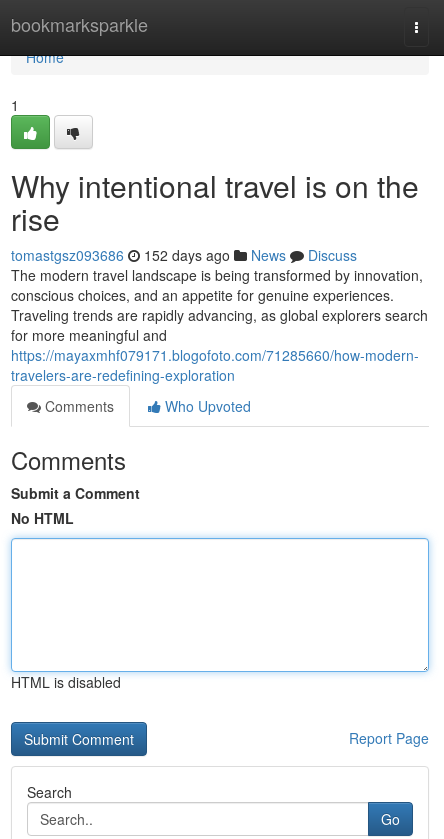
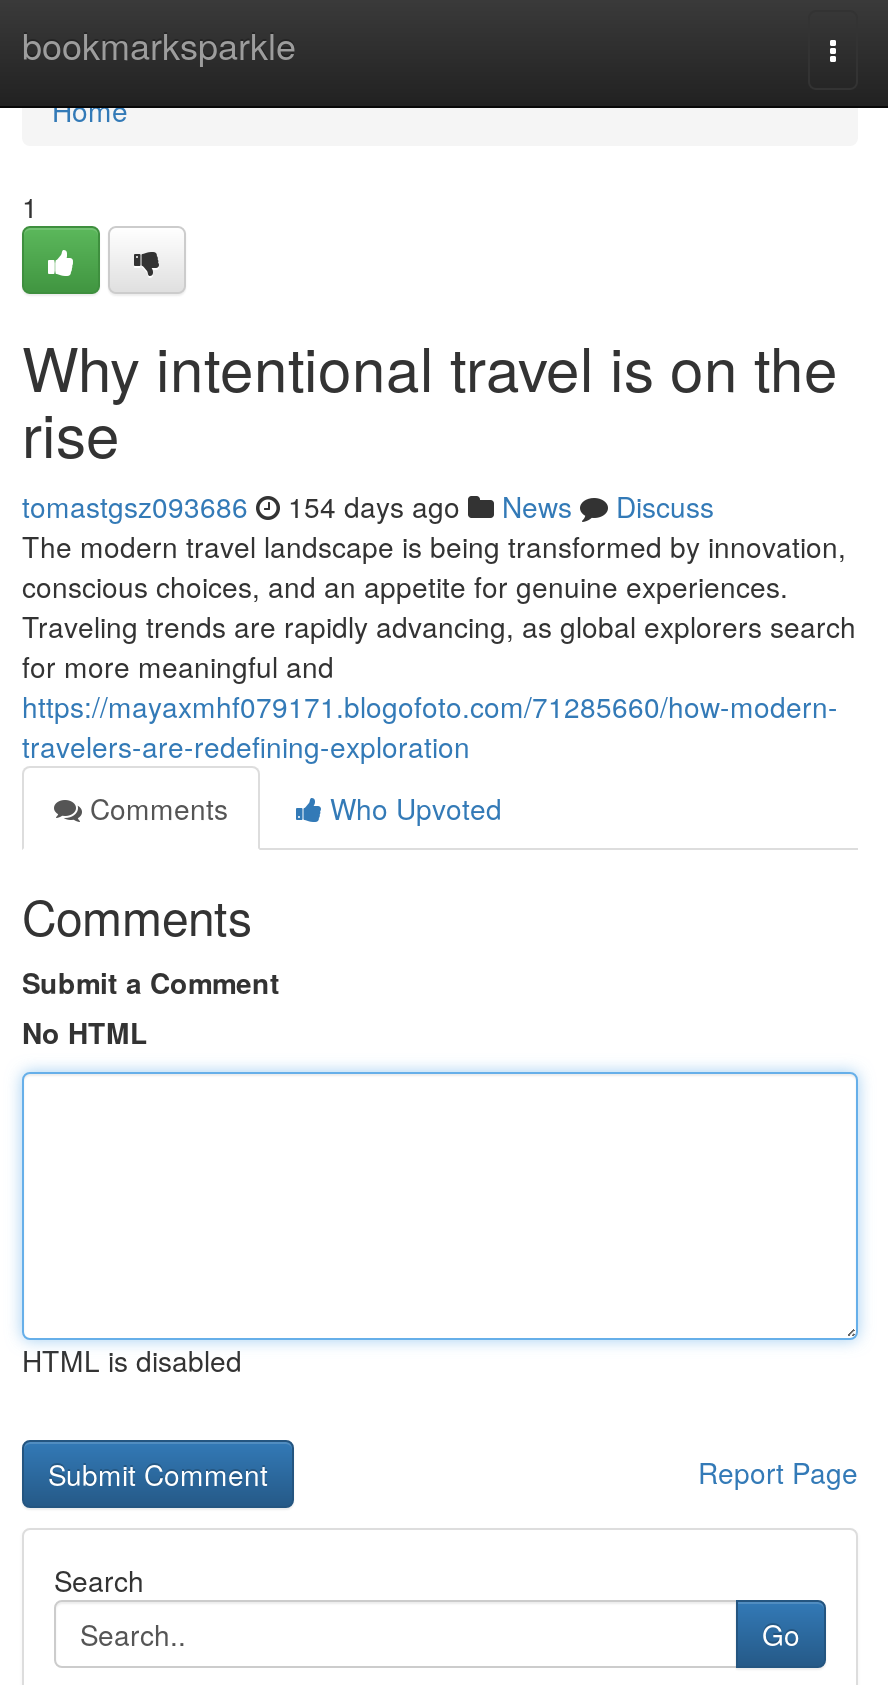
- tomastgsz093686 152 days ago News Discuss
+ tomastgsz093686 154 days ago News Discuss
